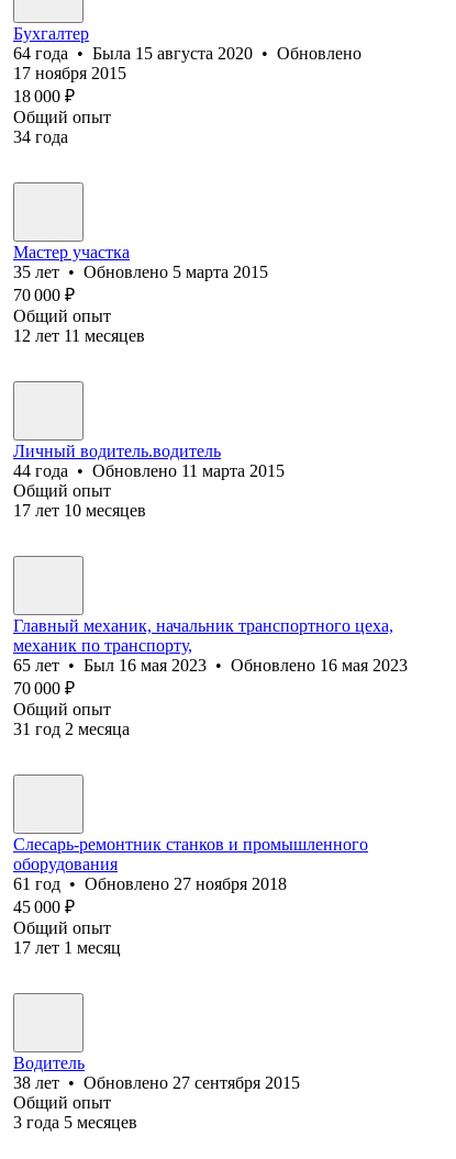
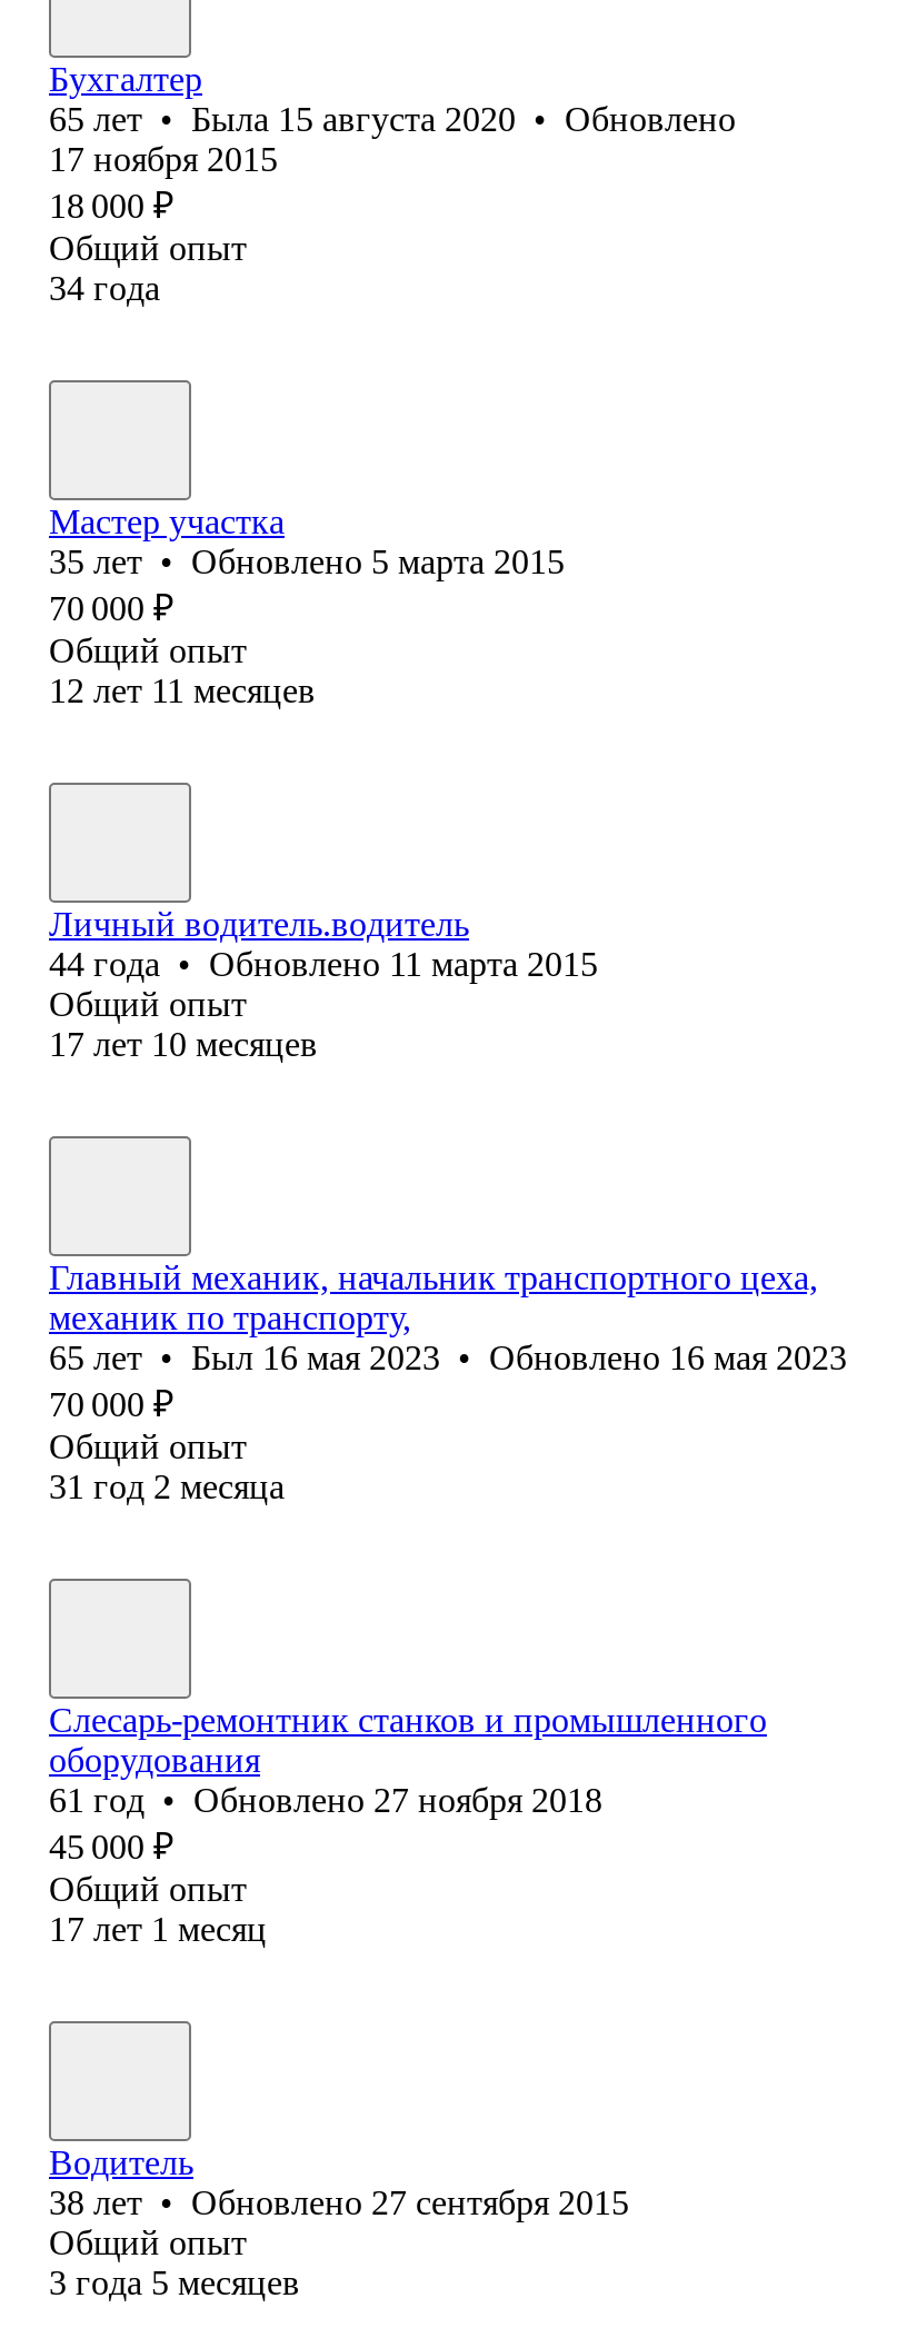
- 64 года • Была 15 августа 2020 • Обновлено
+ 65 лет • Была 15 августа 2020 • Обновлено
